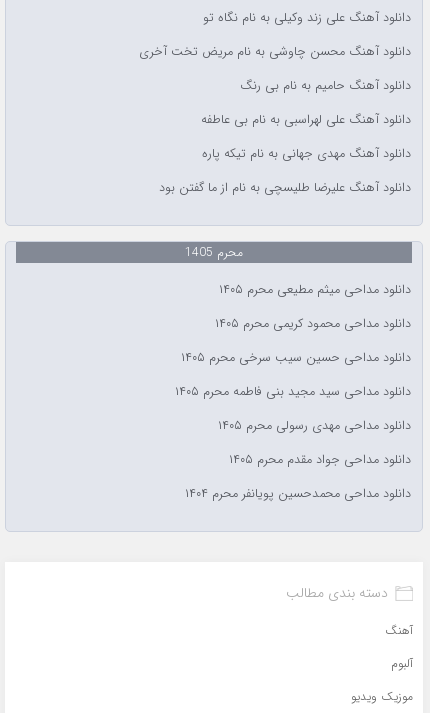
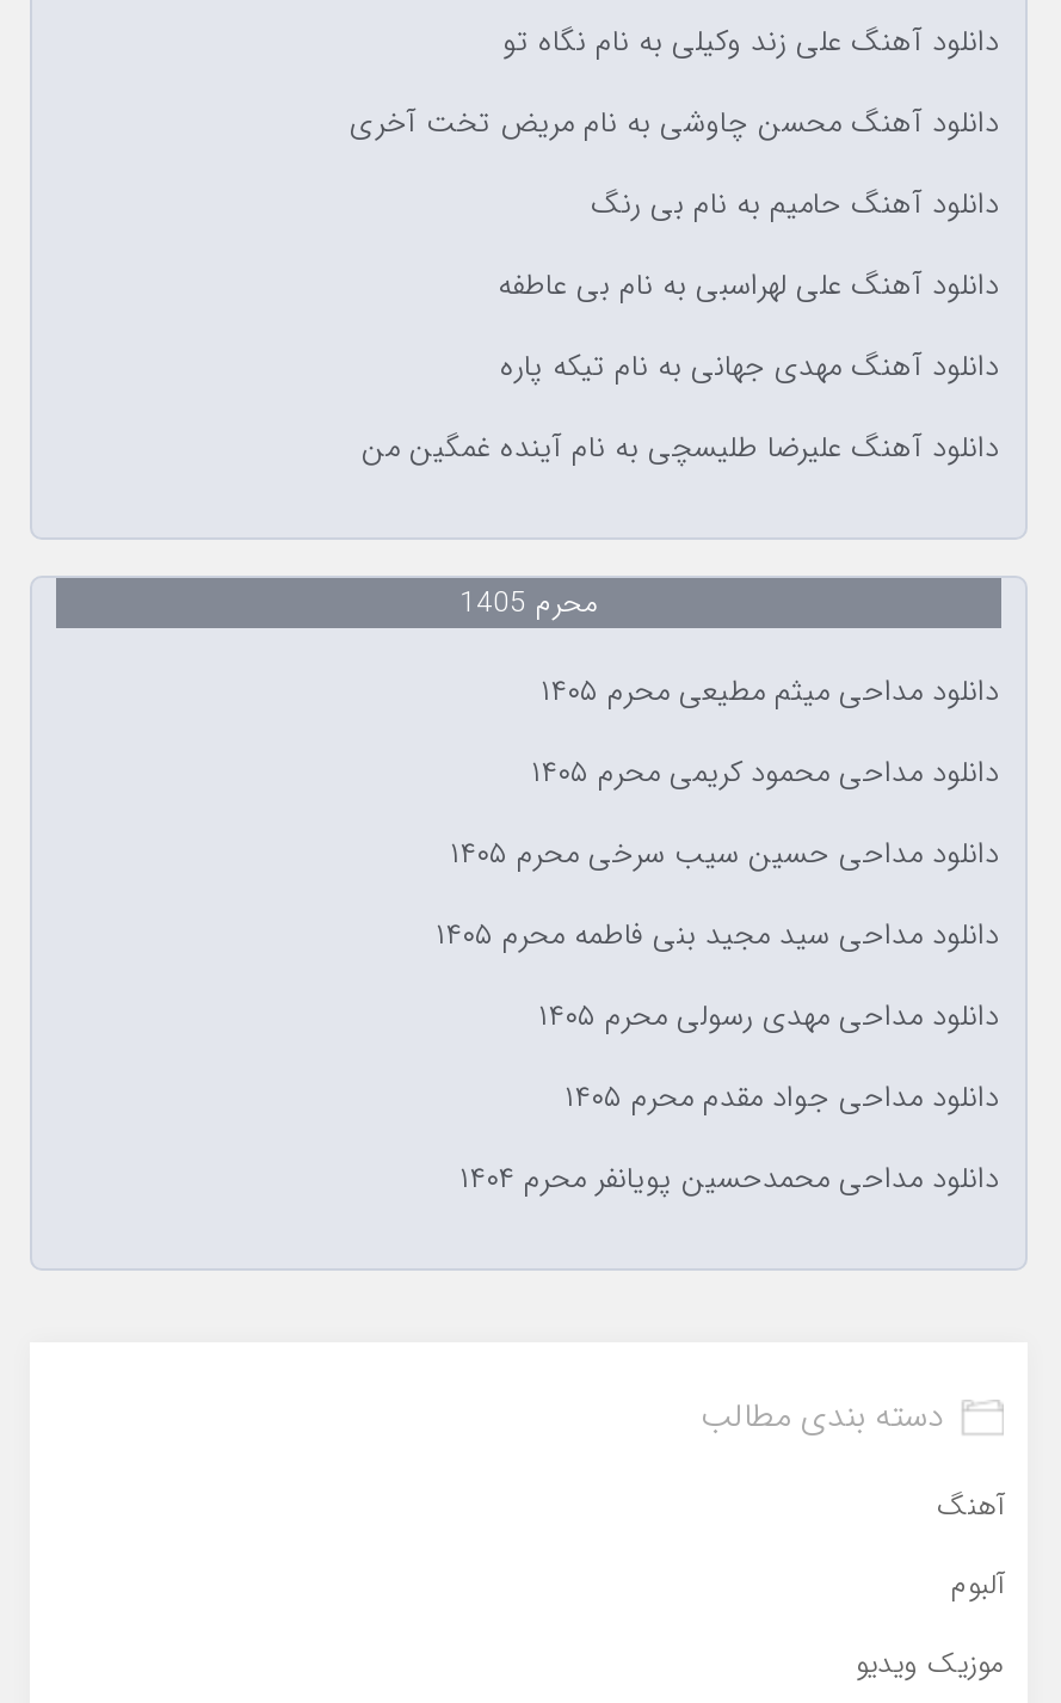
- دانلود آهنگ علیرضا طلیسچی به نام از ما گفتن بود
+ دانلود آهنگ علیرضا طلیسچی به نام آینده غمگین من
